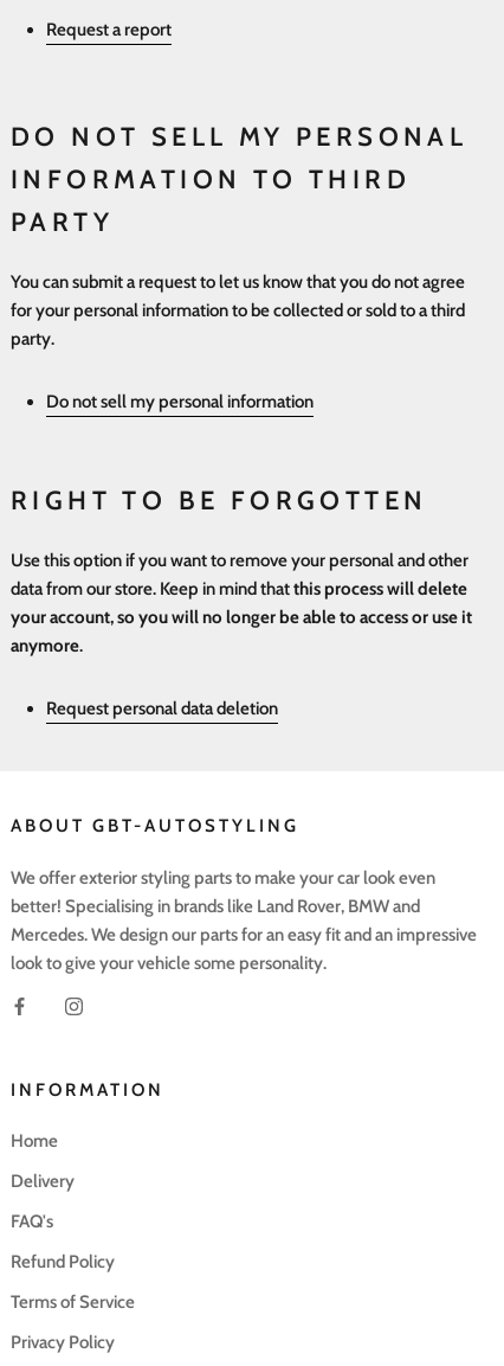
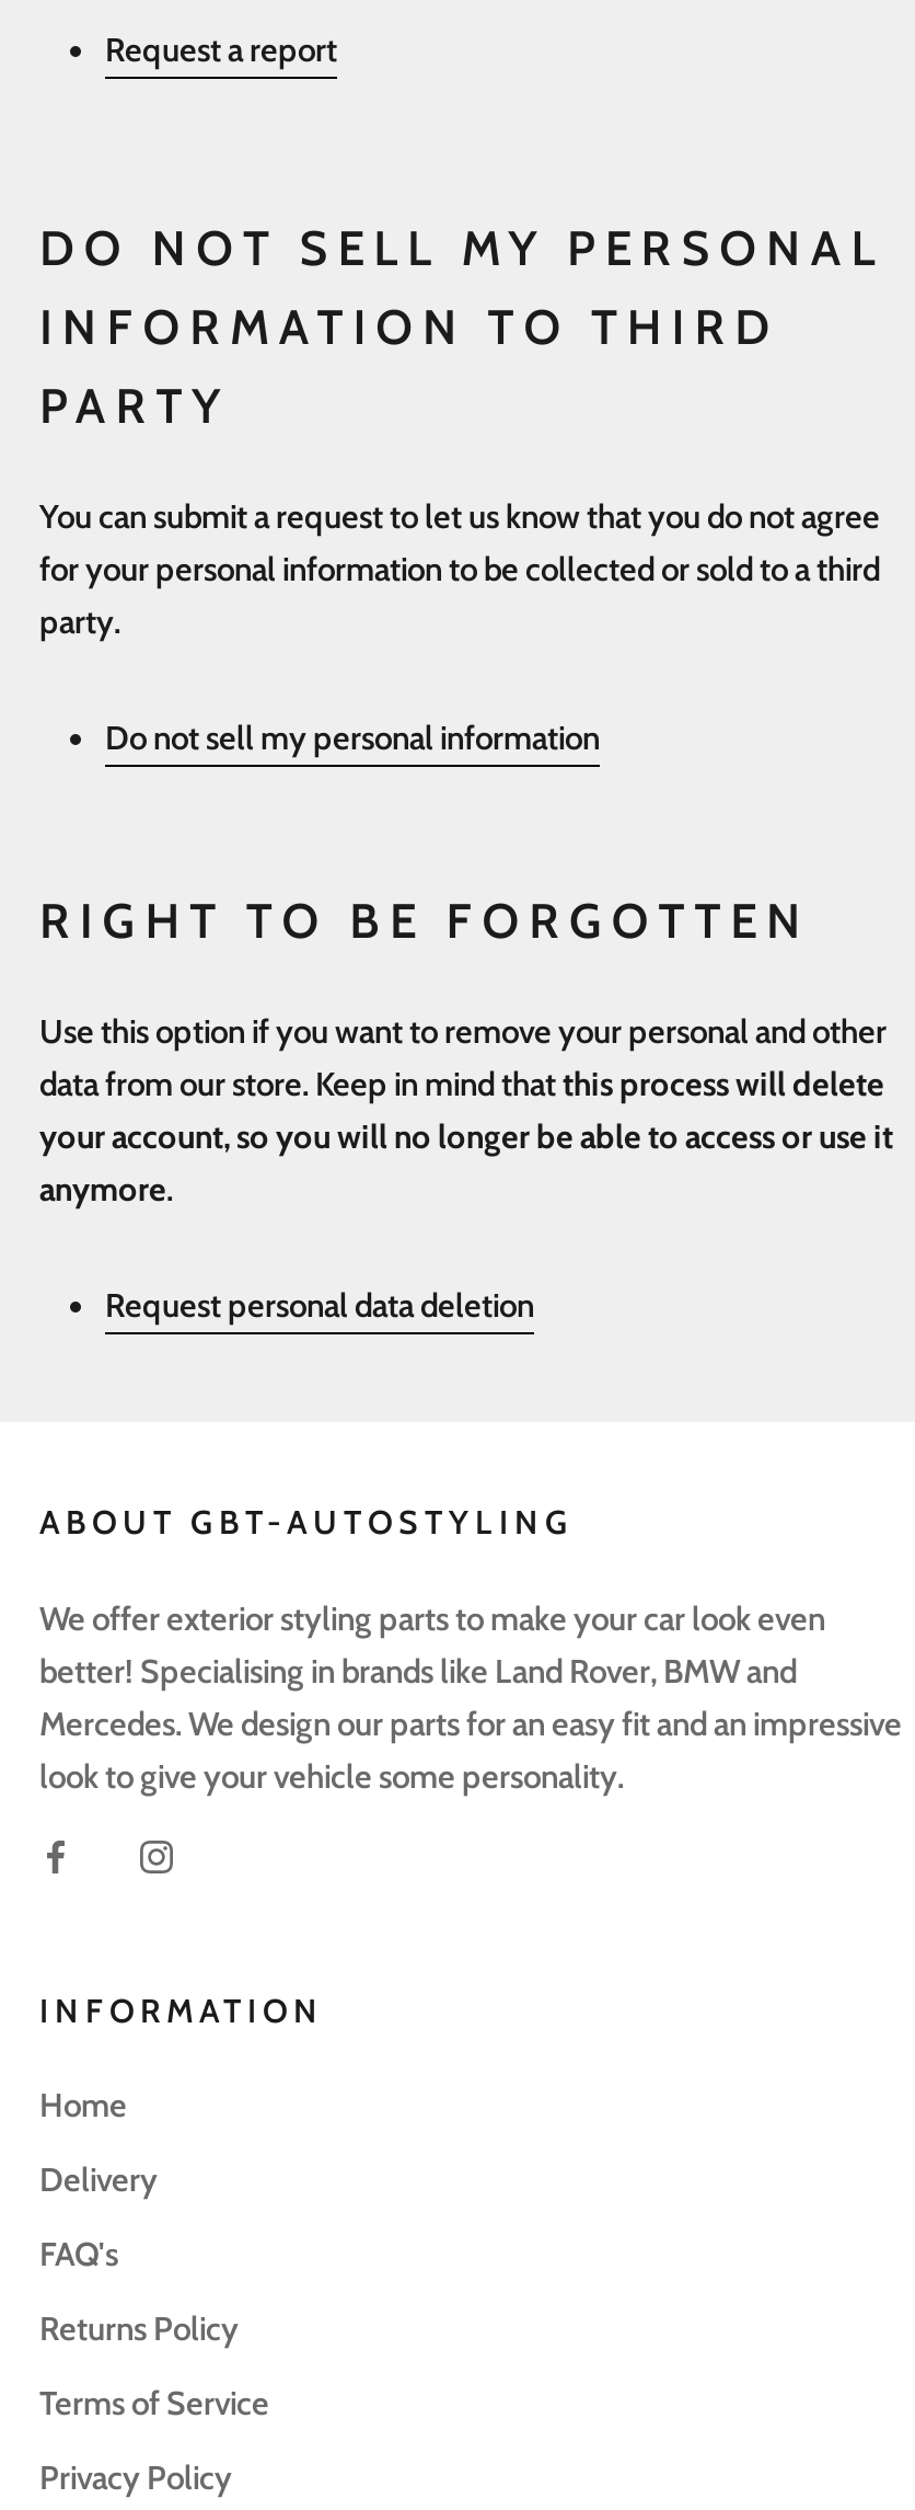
- Refund Policy
+ Returns Policy
